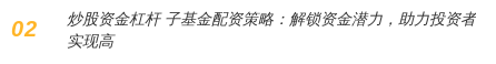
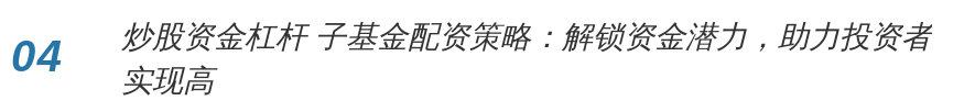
- 02
+ 04
